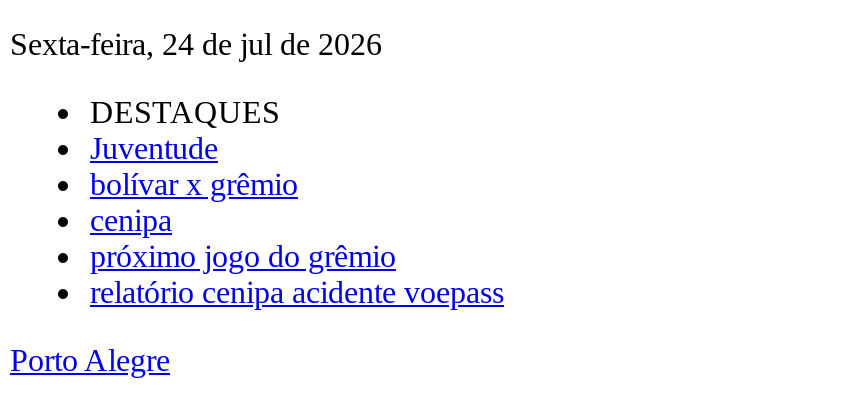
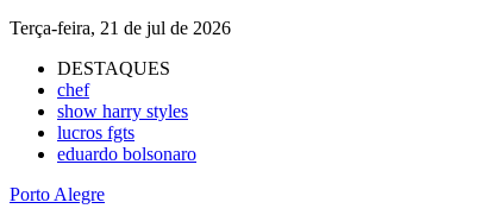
- Sexta-feira, 24 de jul de 2026
+ Terça-feira, 21 de jul de 2026

- Juventude
- bolívar x grêmio
- cenipa
- próximo jogo do grêmio
- relatório cenipa acidente voepass
+ chef
+ show harry styles
+ lucros fgts
+ eduardo bolsonaro
